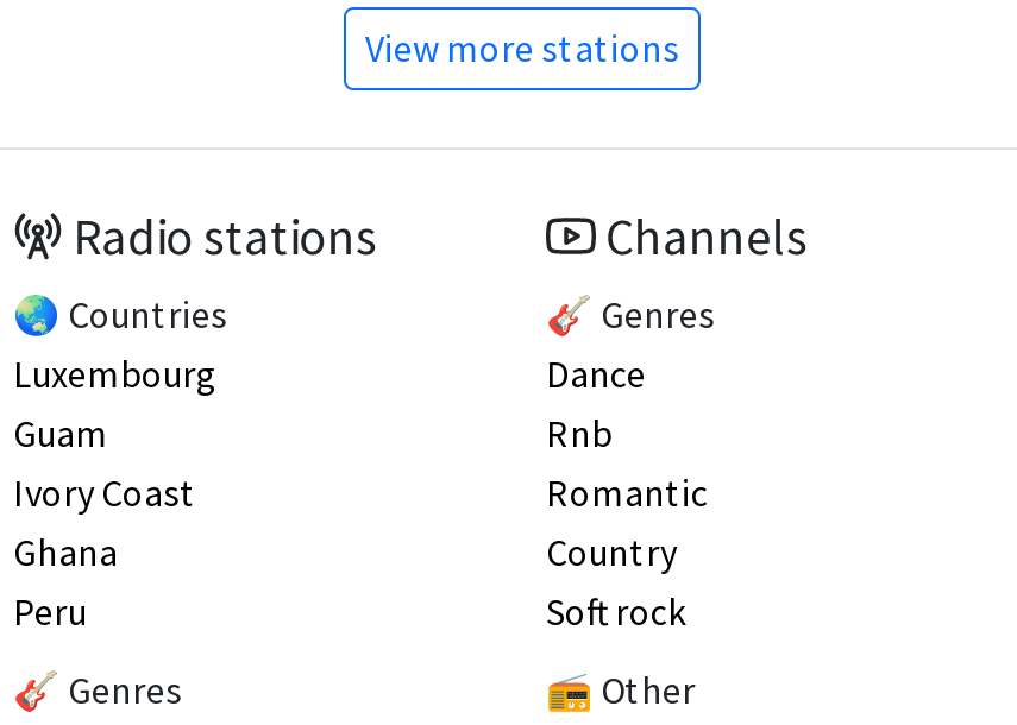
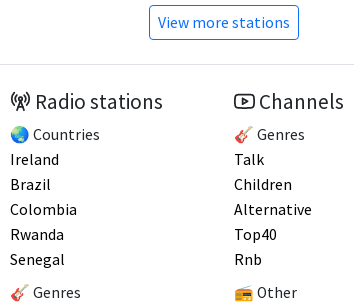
- Luxembourg
- Guam
- Ivory Coast
- Ghana
- Peru
+ Ireland
+ Brazil
+ Colombia
+ Rwanda
+ Senegal

- Dance
+ Talk
+ Children
+ Alternative
+ Top40

moved down: Rnb

- Romantic
- Country
- Soft rock
